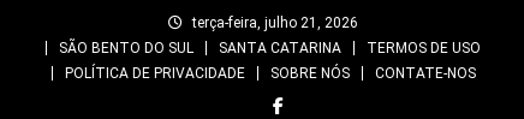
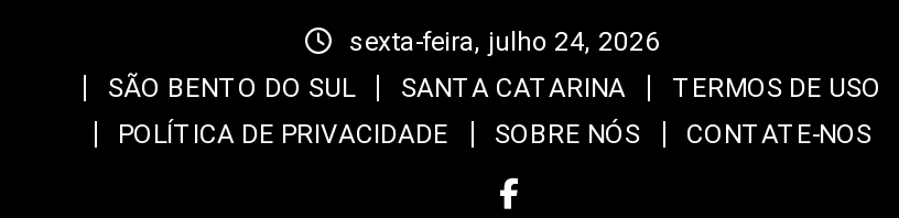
- terça-feira, julho 21, 2026
+ sexta-feira, julho 24, 2026
